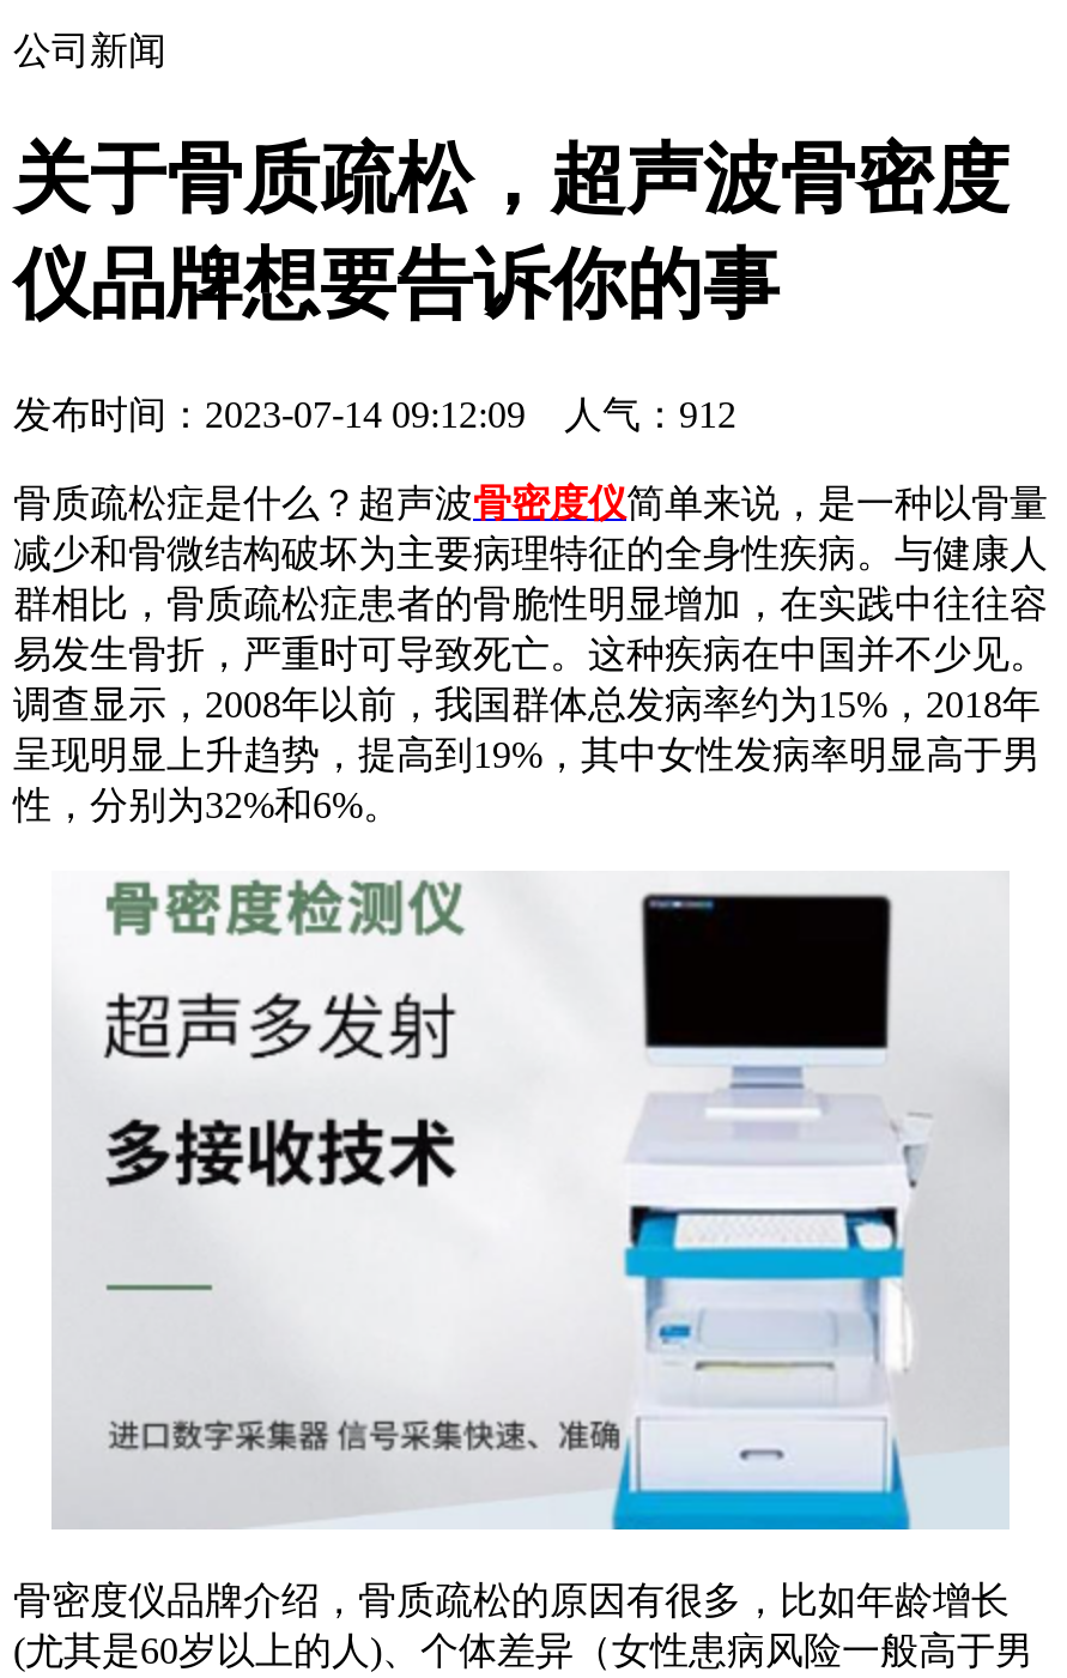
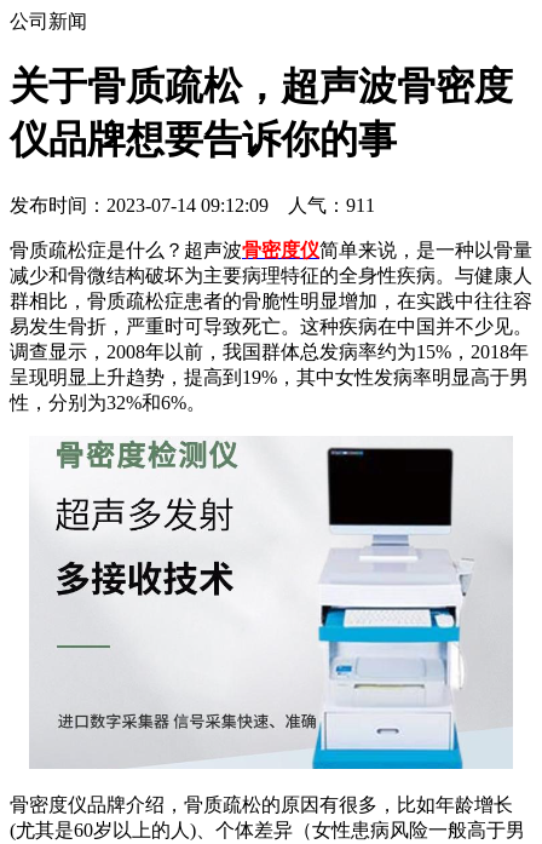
- 发布时间：2023-07-14 09:12:09 人气：912
+ 发布时间：2023-07-14 09:12:09 人气：911
